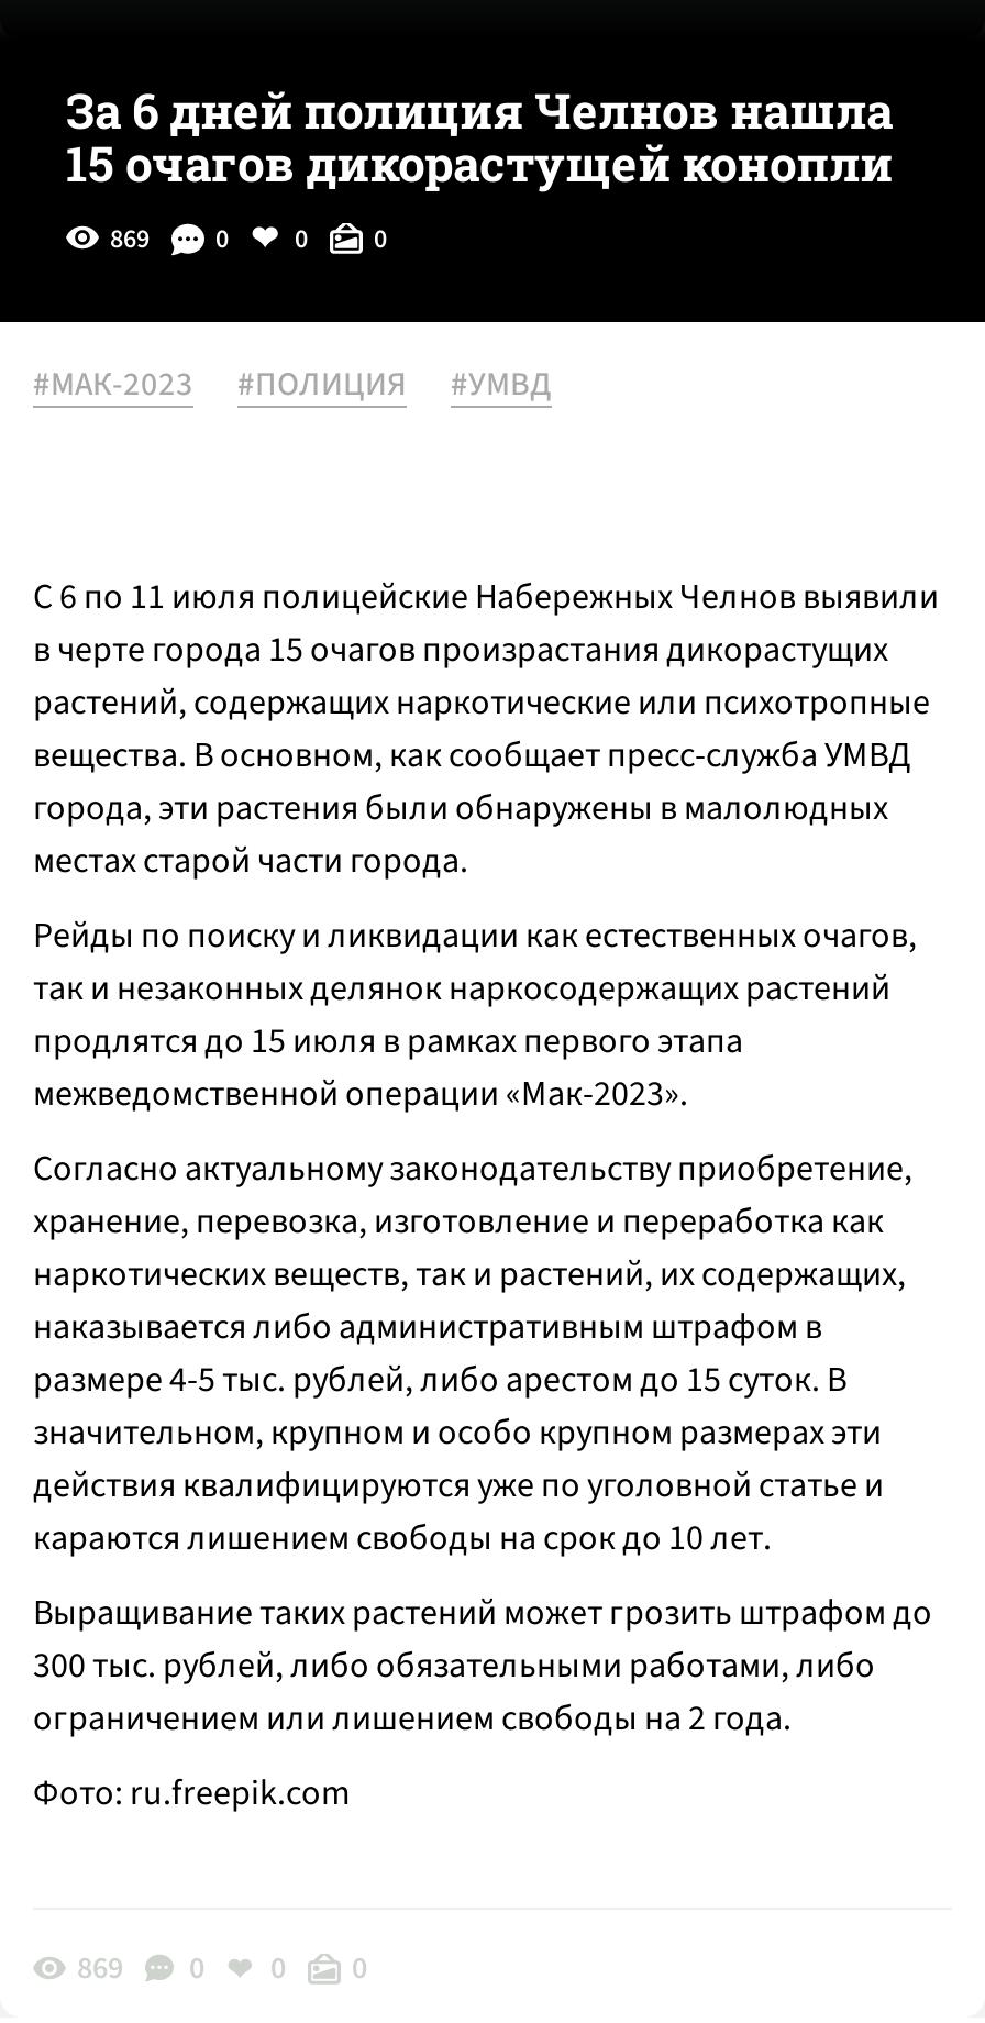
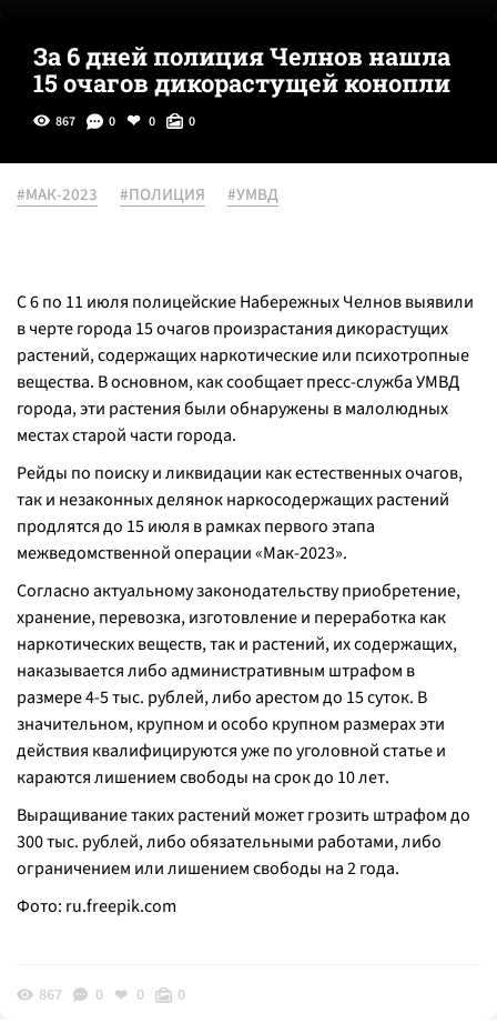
- 869 0 0 0
+ 867 0 0 0

- 869 0 0 0
+ 867 0 0 0
